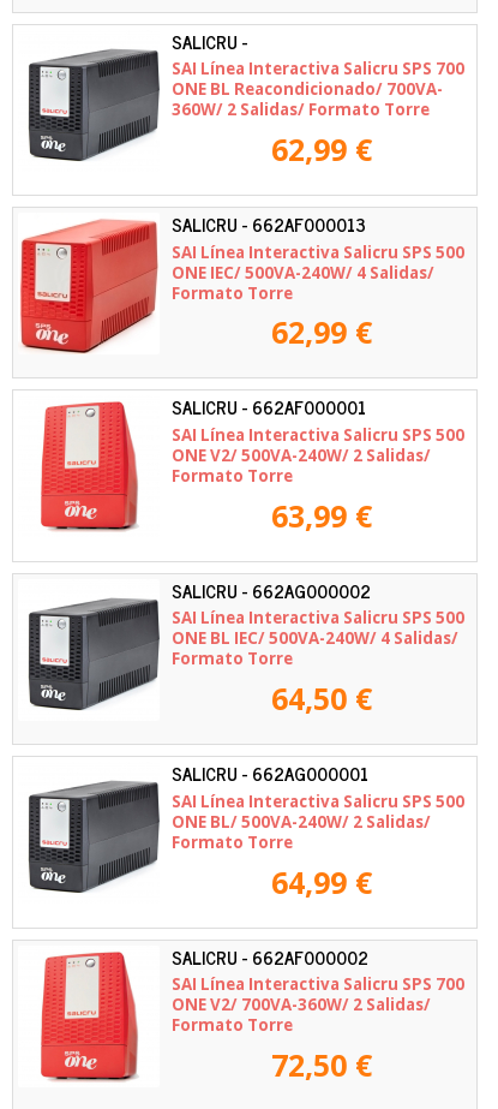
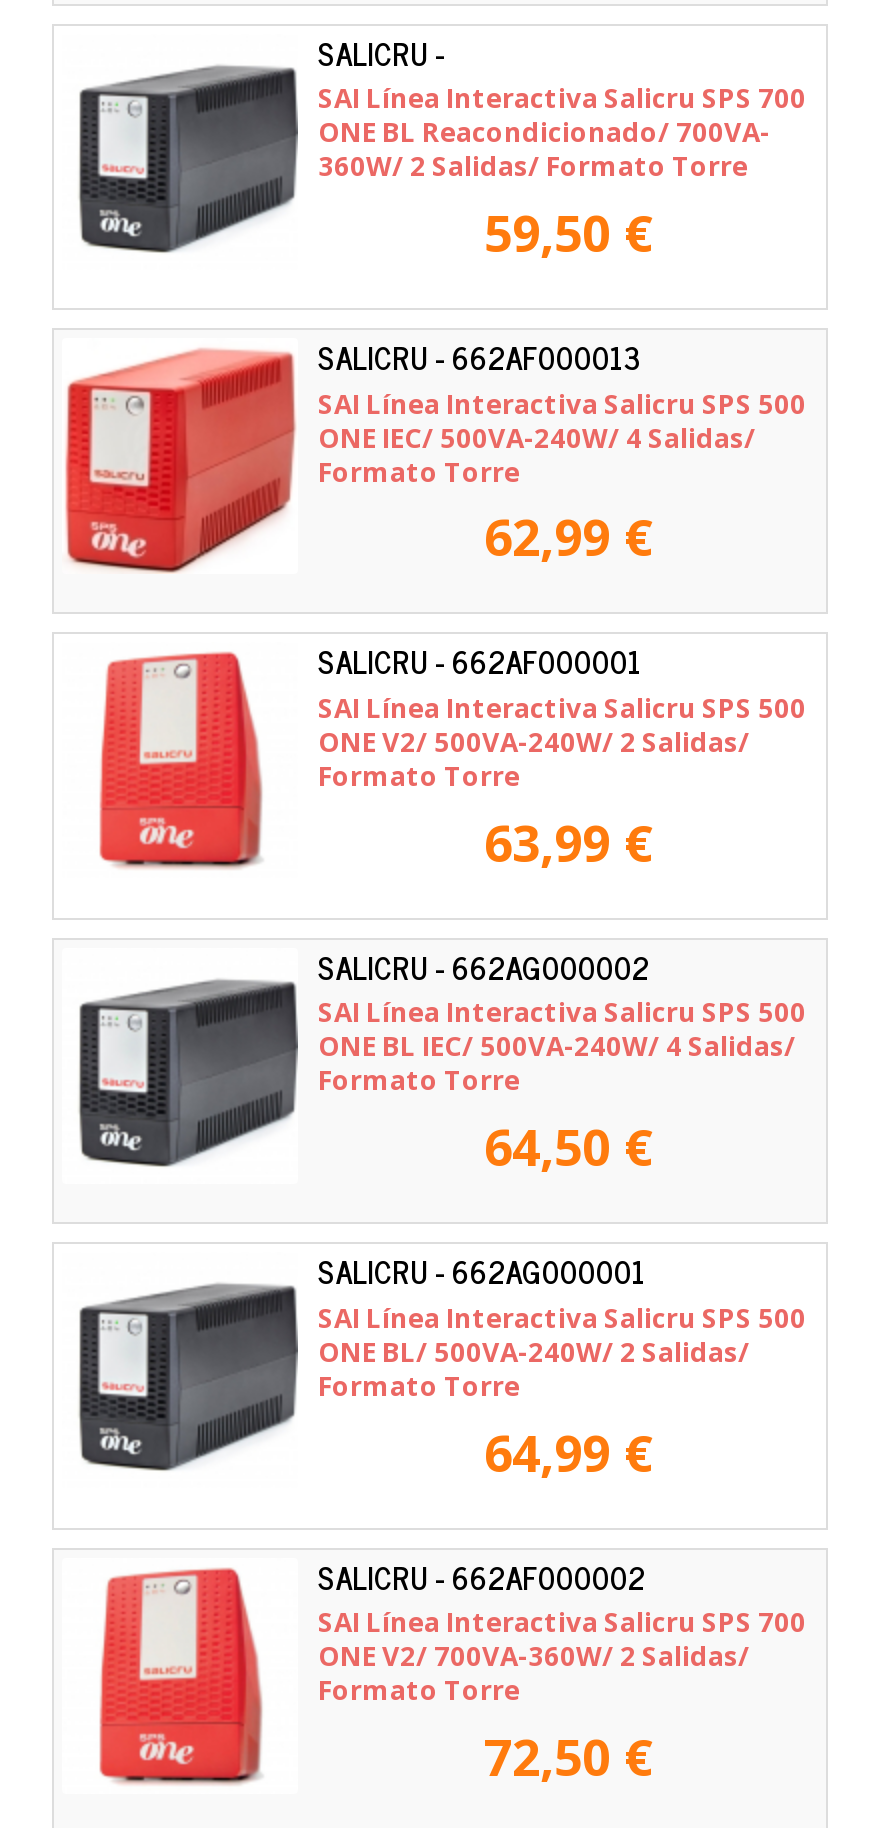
- 62,99 €
+ 59,50 €
